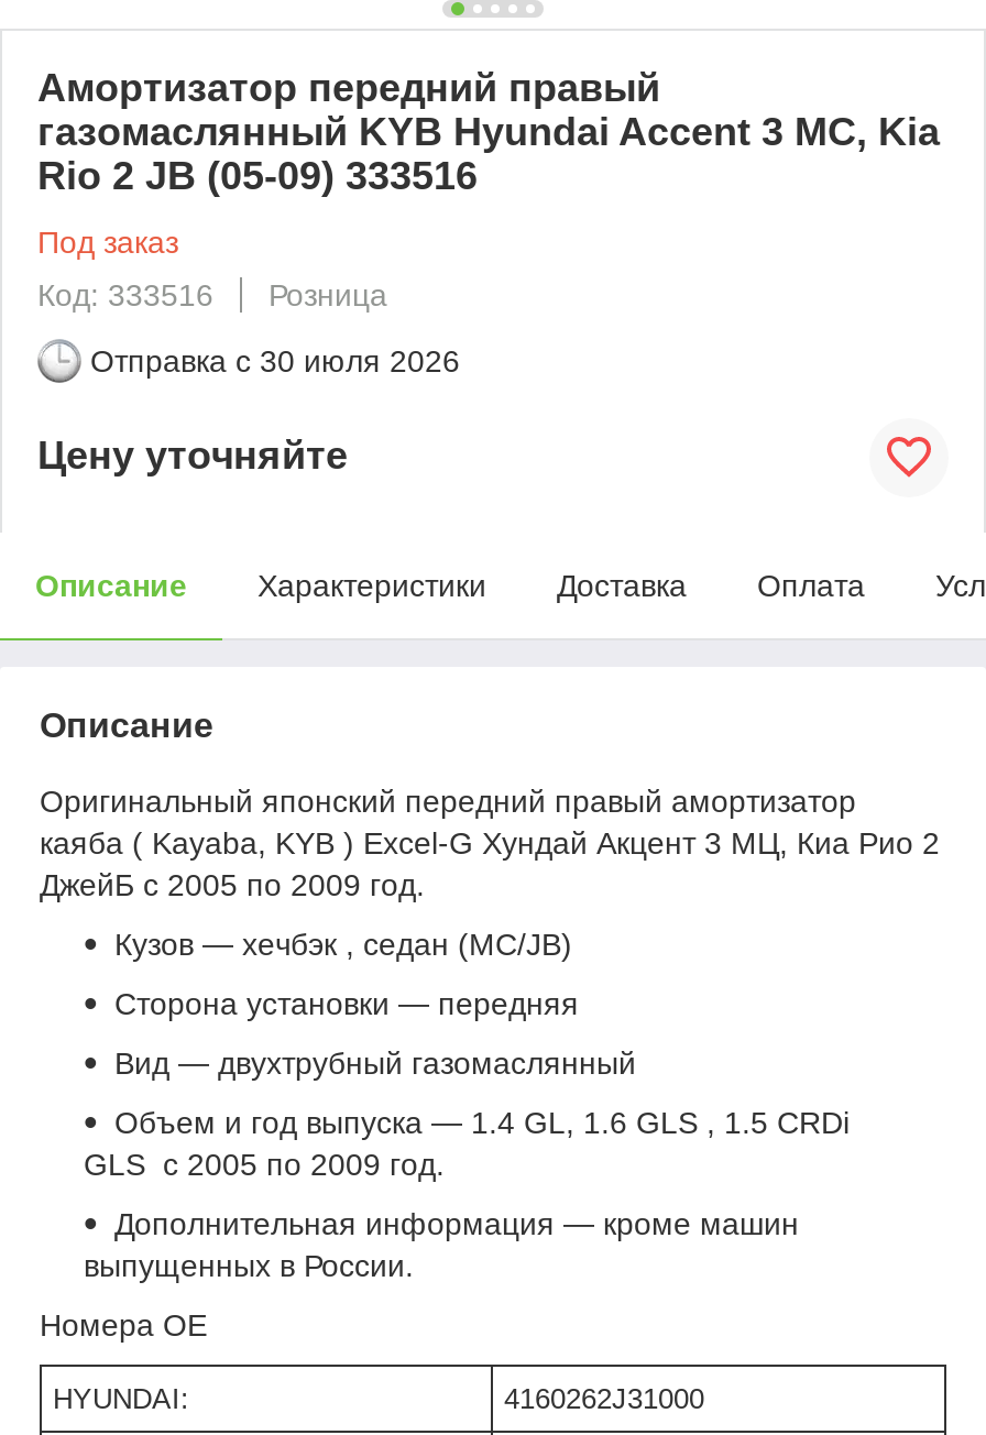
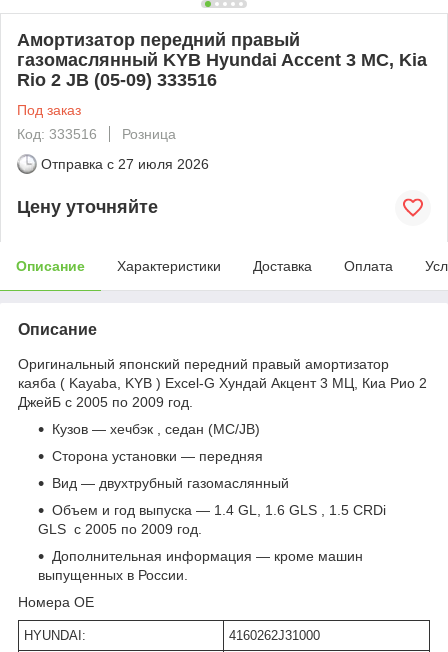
- Отправка с 30 июля 2026
+ Отправка с 27 июля 2026
